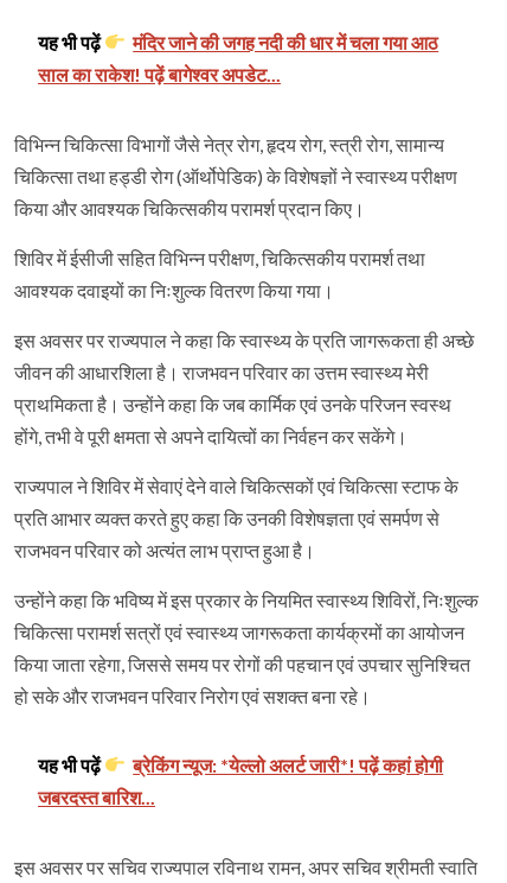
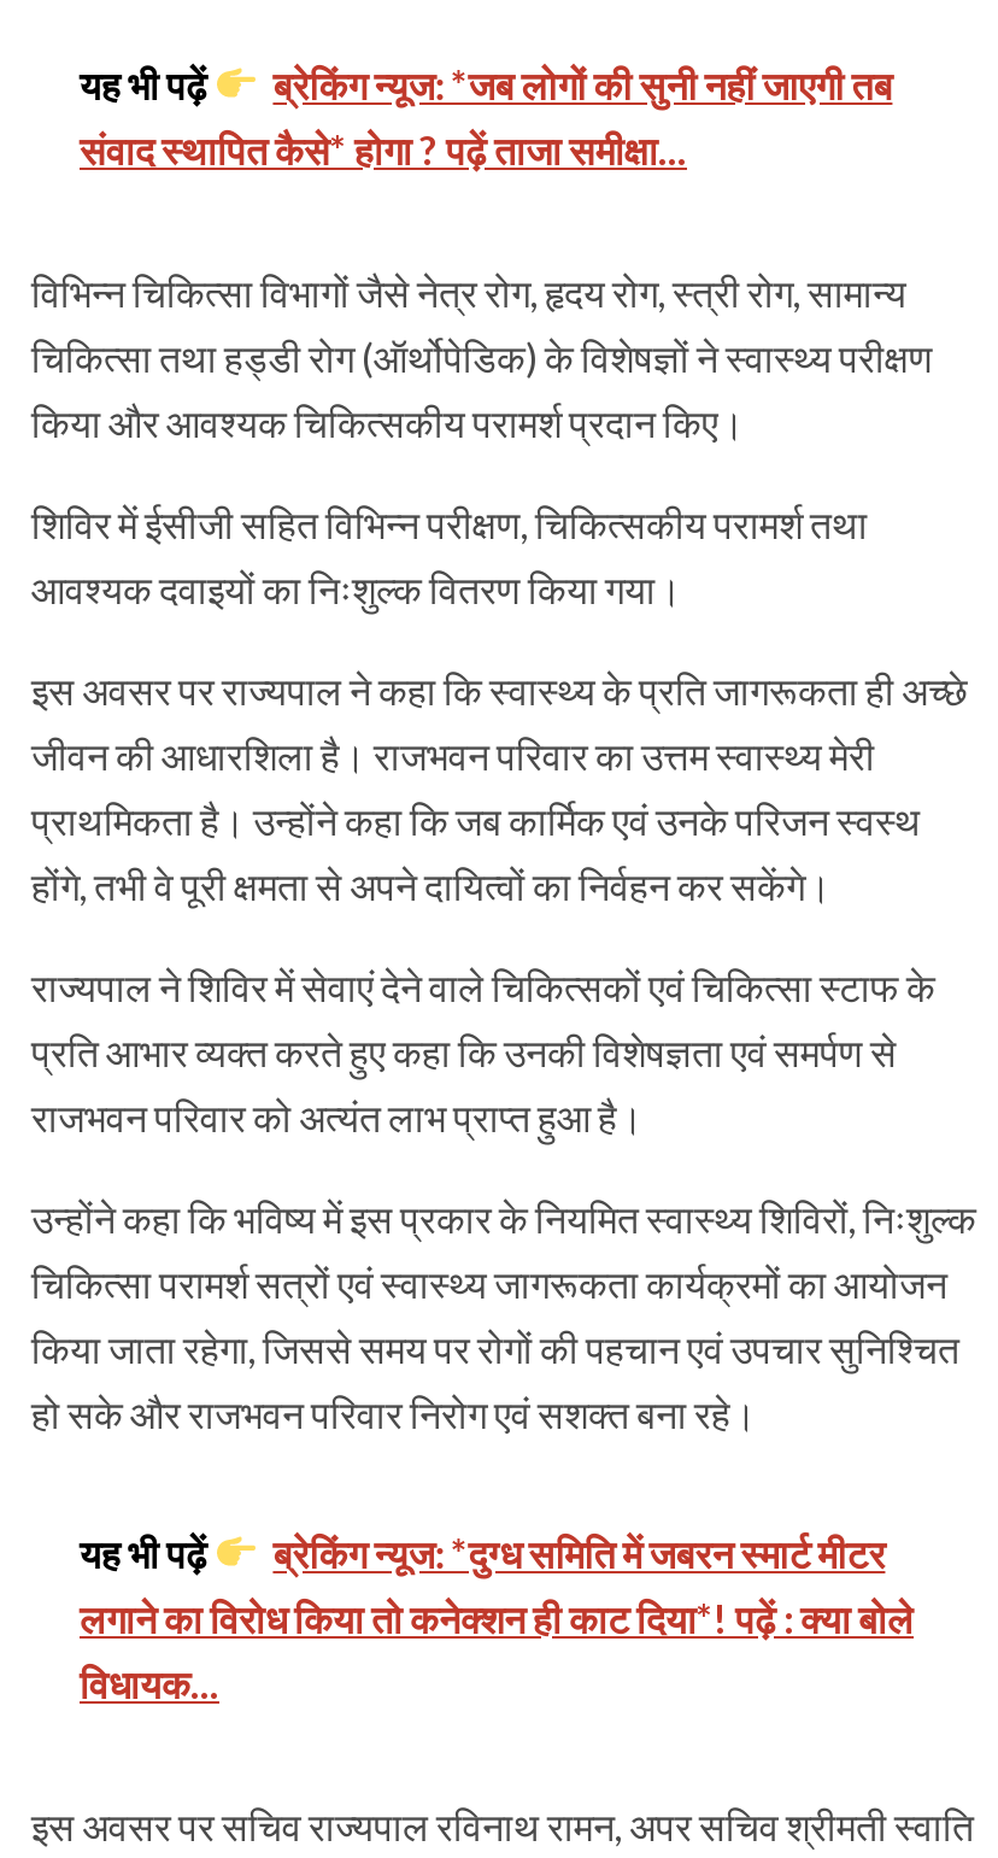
- मंदिर जाने की जगह नदी की धार में चला गया आठ
- साल का राकेश! पढ़ें बागेश्वर अपडेट...
+ ब्रेकिंग न्यूज: *जब लोगों की सुनी नहीं जाएगी तब
+ संवाद स्थापित कैसे* होगा ? पढ़ें ताजा समीक्षा...

- ब्रेकिंग न्यूज: *येल्लो अलर्ट जारी*! पढ़ें कहां होगी
- जबरदस्त बारिश...
+ ब्रेकिंग न्यूज: *दुग्ध समिति में जबरन स्मार्ट मीटर
+ लगाने का विरोध किया तो कनेक्शन ही काट दिया*! पढ़ें : क्या बोले
+ विधायक...
